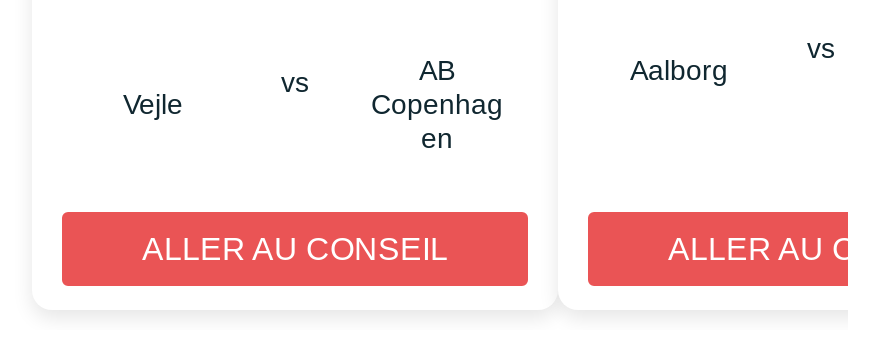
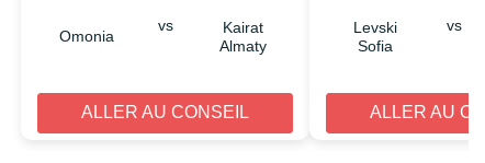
- AB
- Copenhag
- en
+ Kairat
+ Almaty

- Aalborg
+ Levski
+ Sofia

- Vejle
+ Omonia
